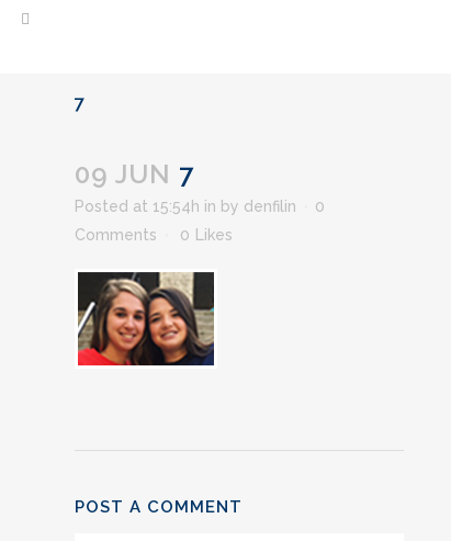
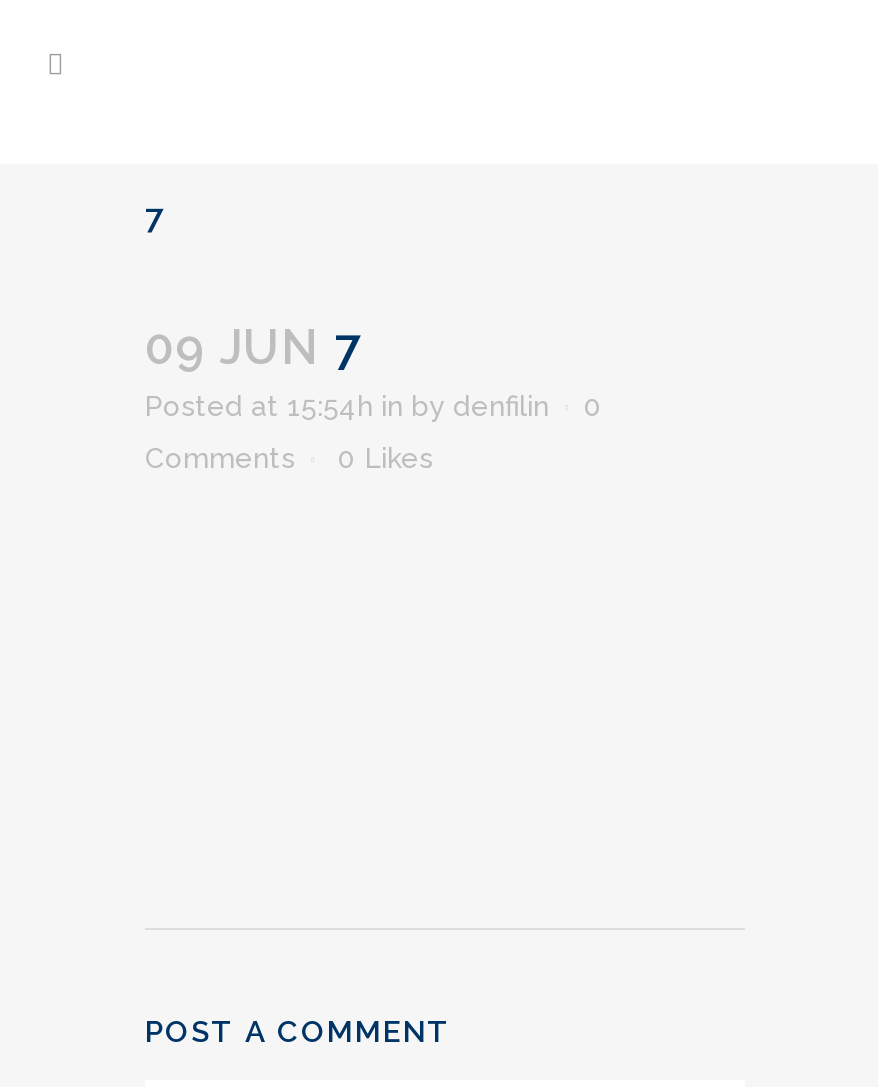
- [image]
